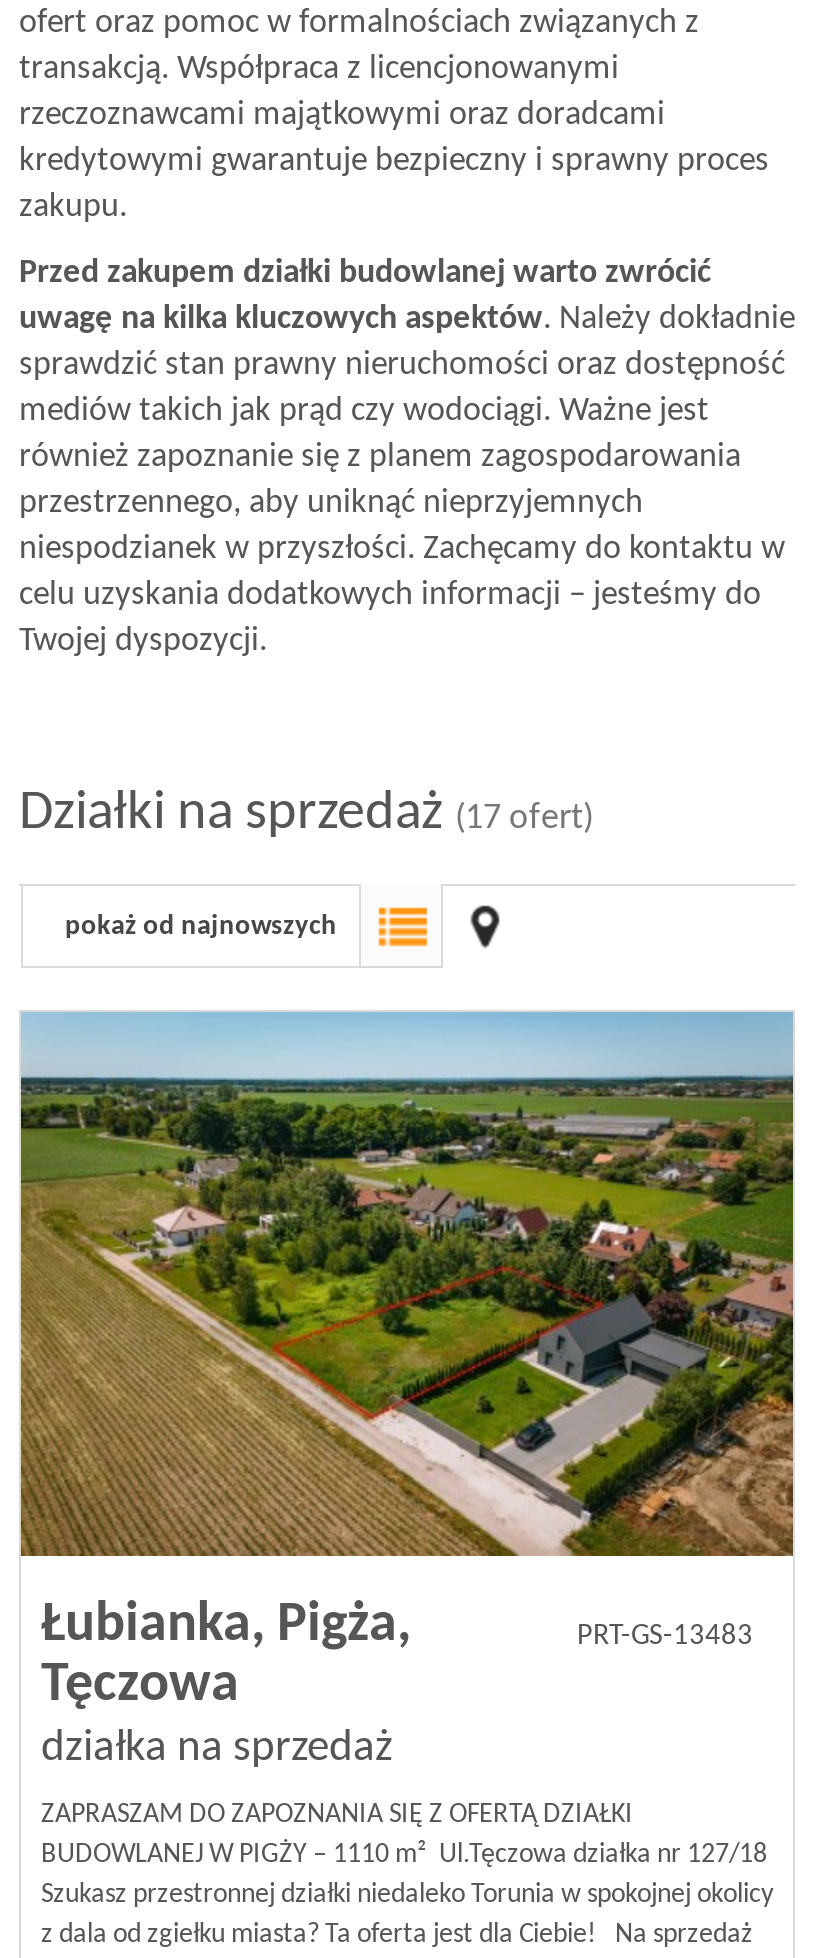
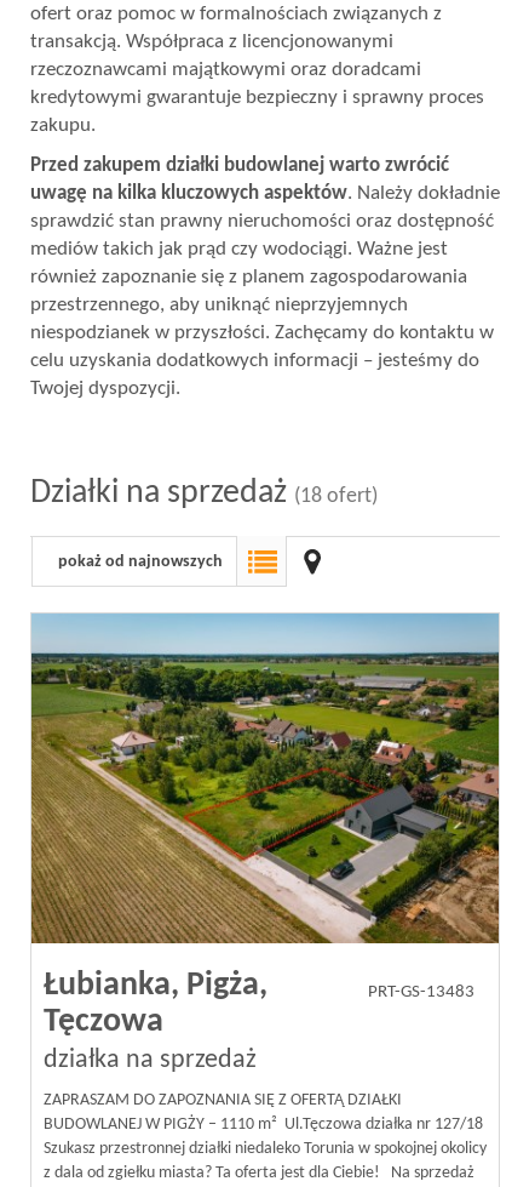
- Działki na sprzedaż (17 ofert)
+ Działki na sprzedaż (18 ofert)
